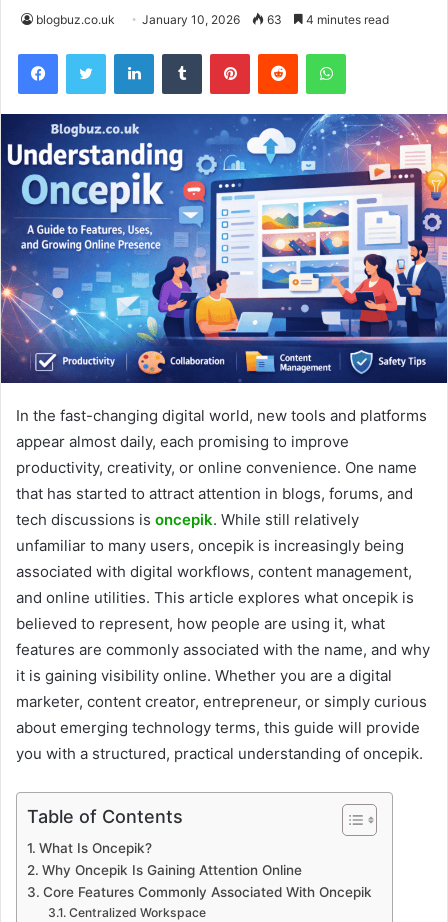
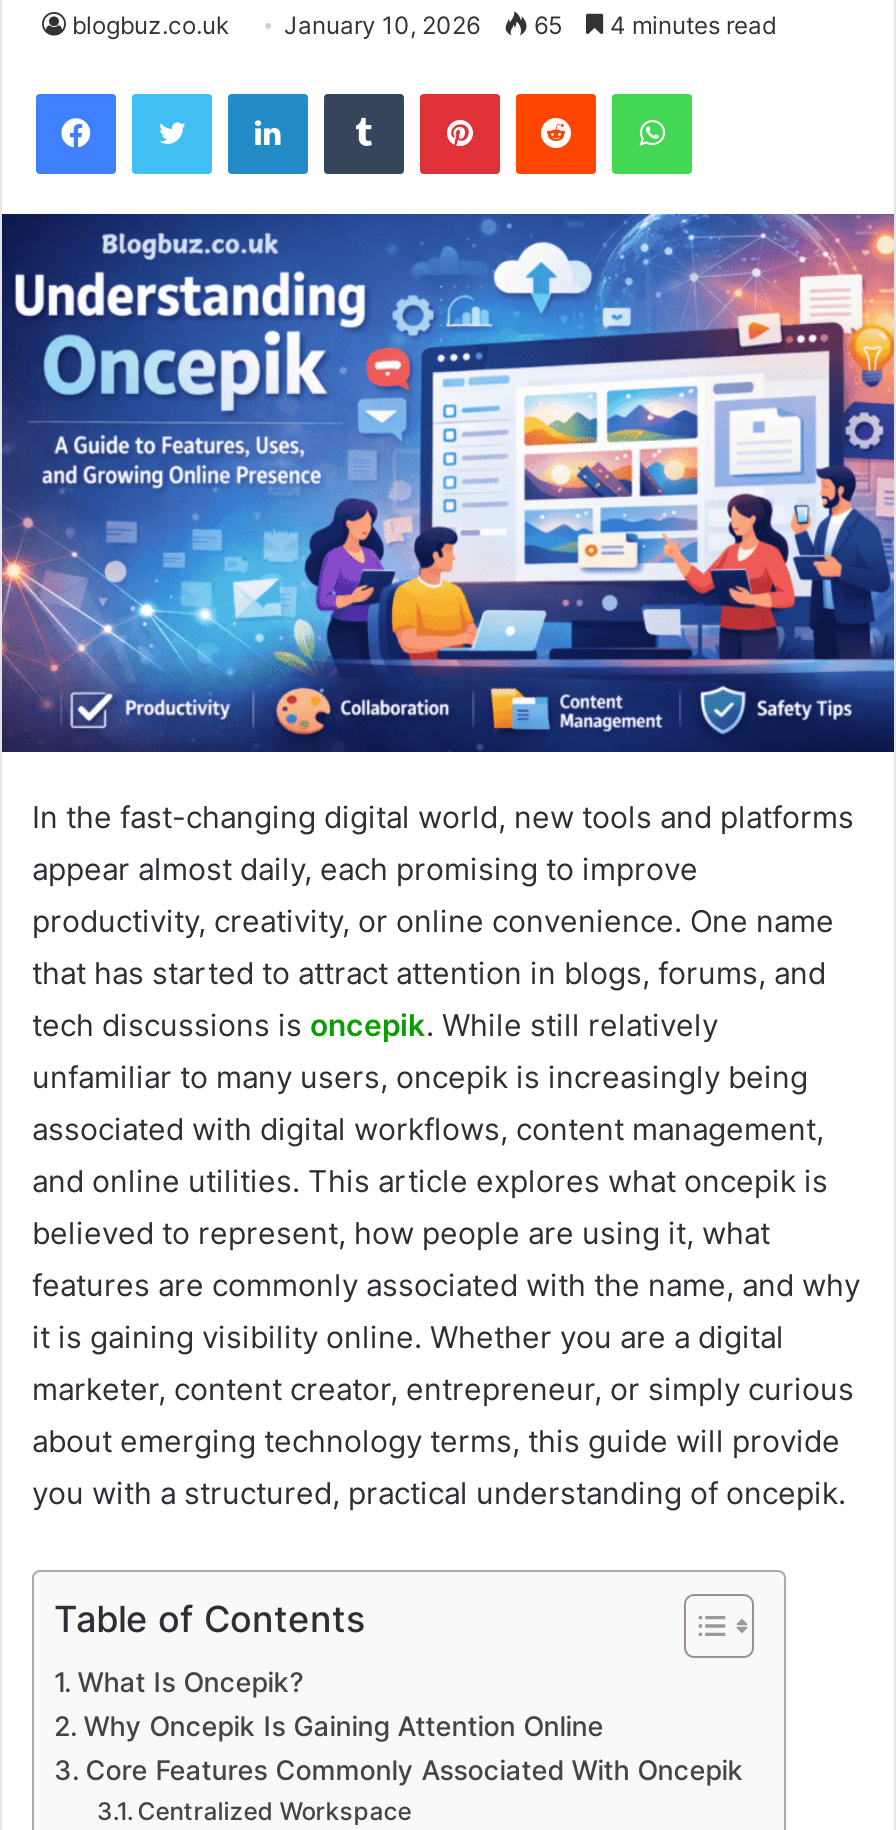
- blogbuz.co.uk January 10, 2026 63 4 minutes read
+ blogbuz.co.uk January 10, 2026 65 4 minutes read
